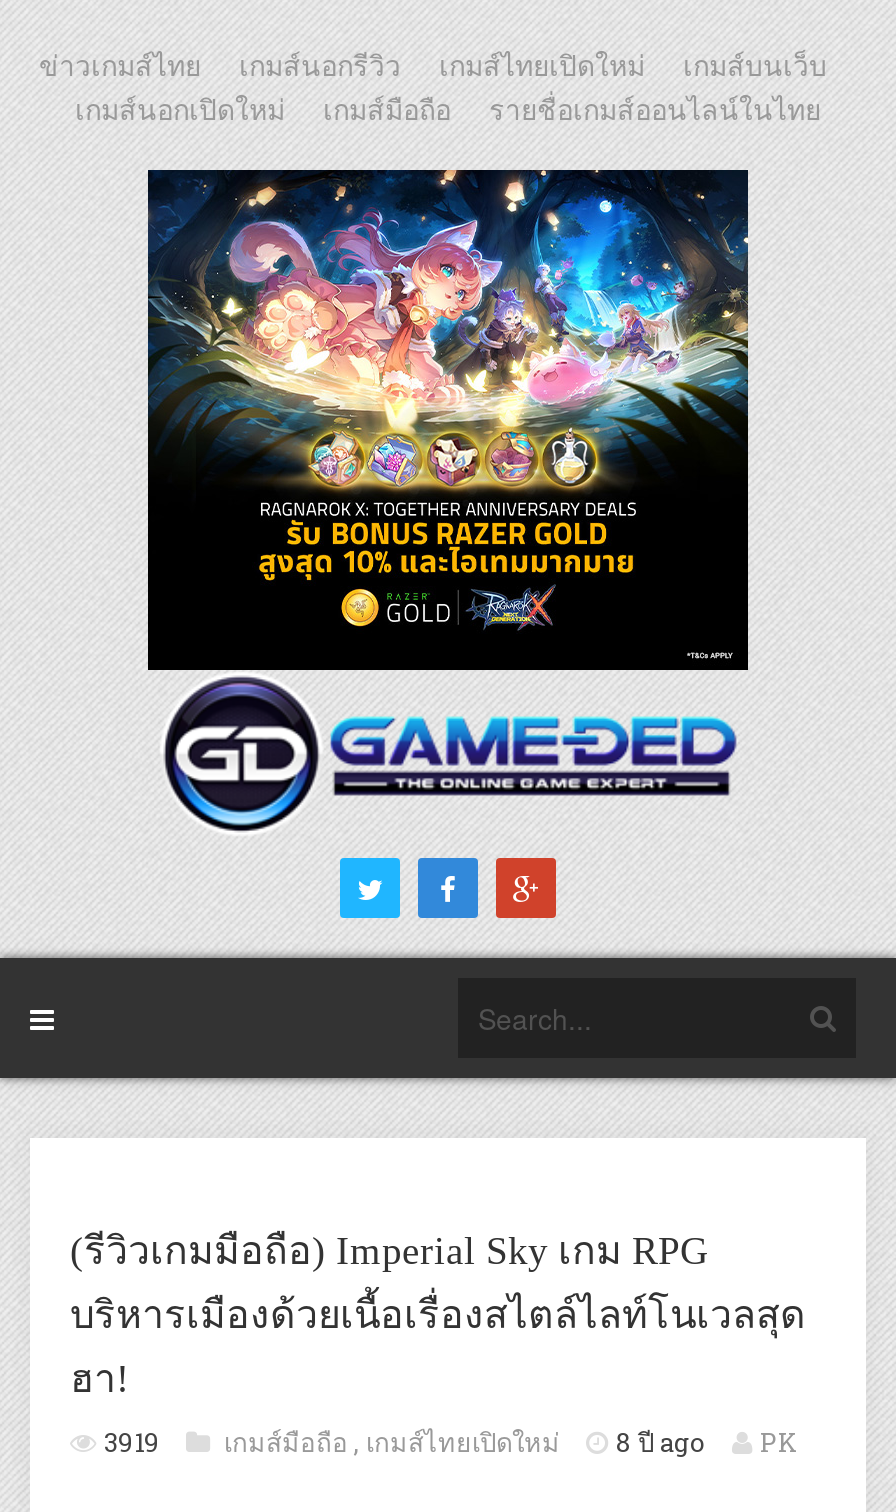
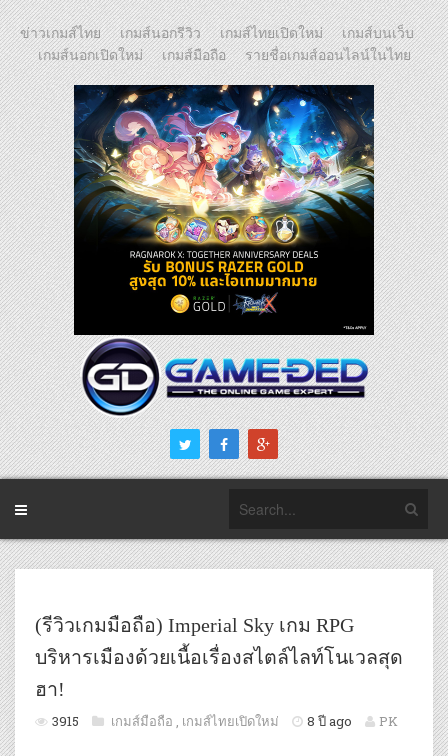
- 3919
+ 3915
